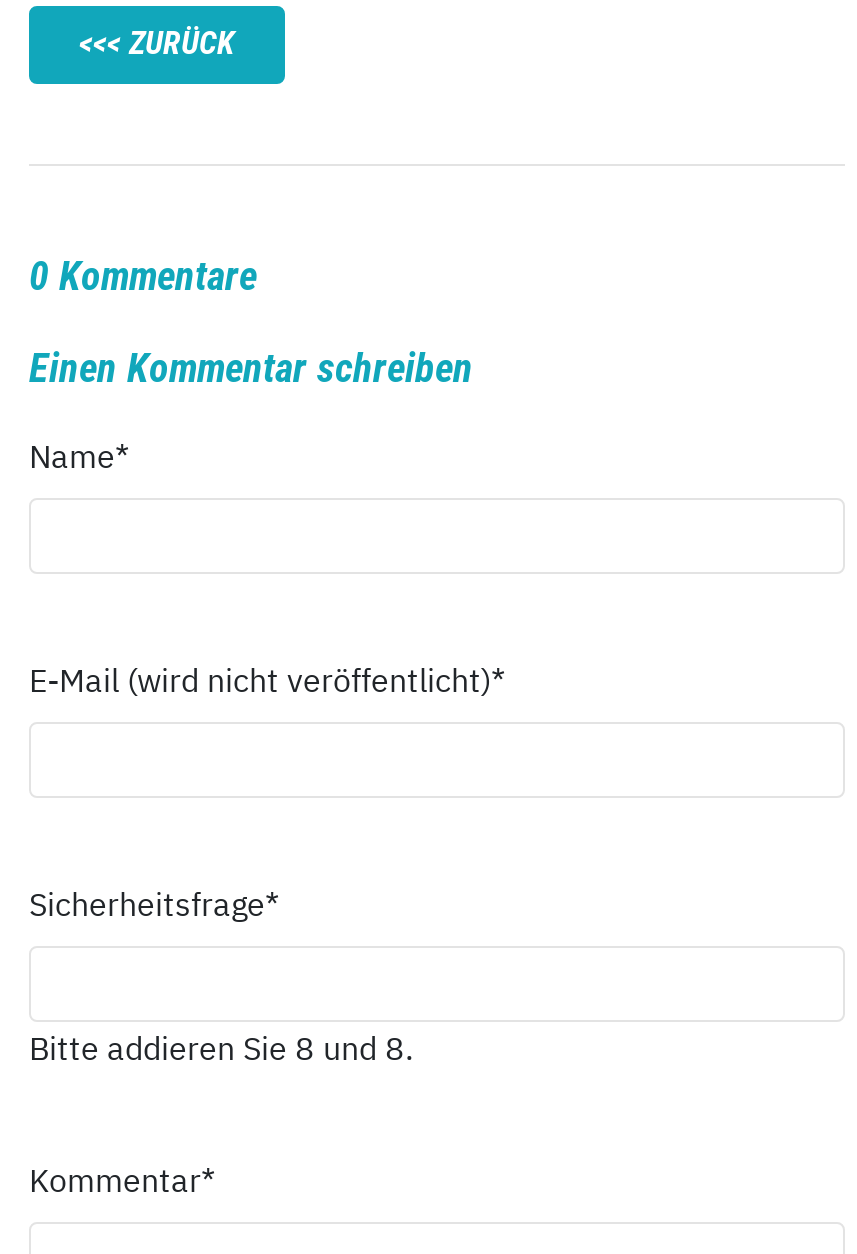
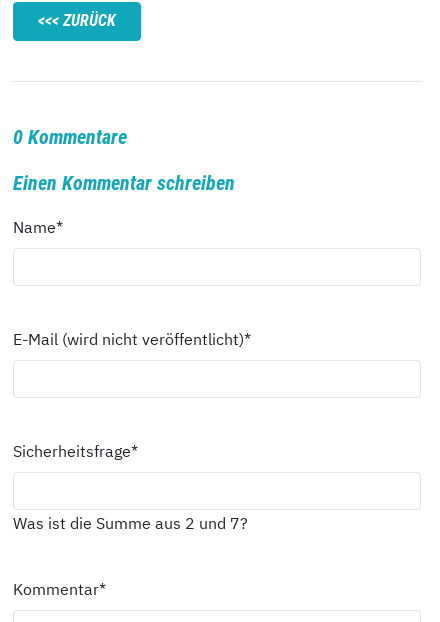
- Bitte addieren Sie 8 und 8.
+ Was ist die Summe aus 2 und 7?
